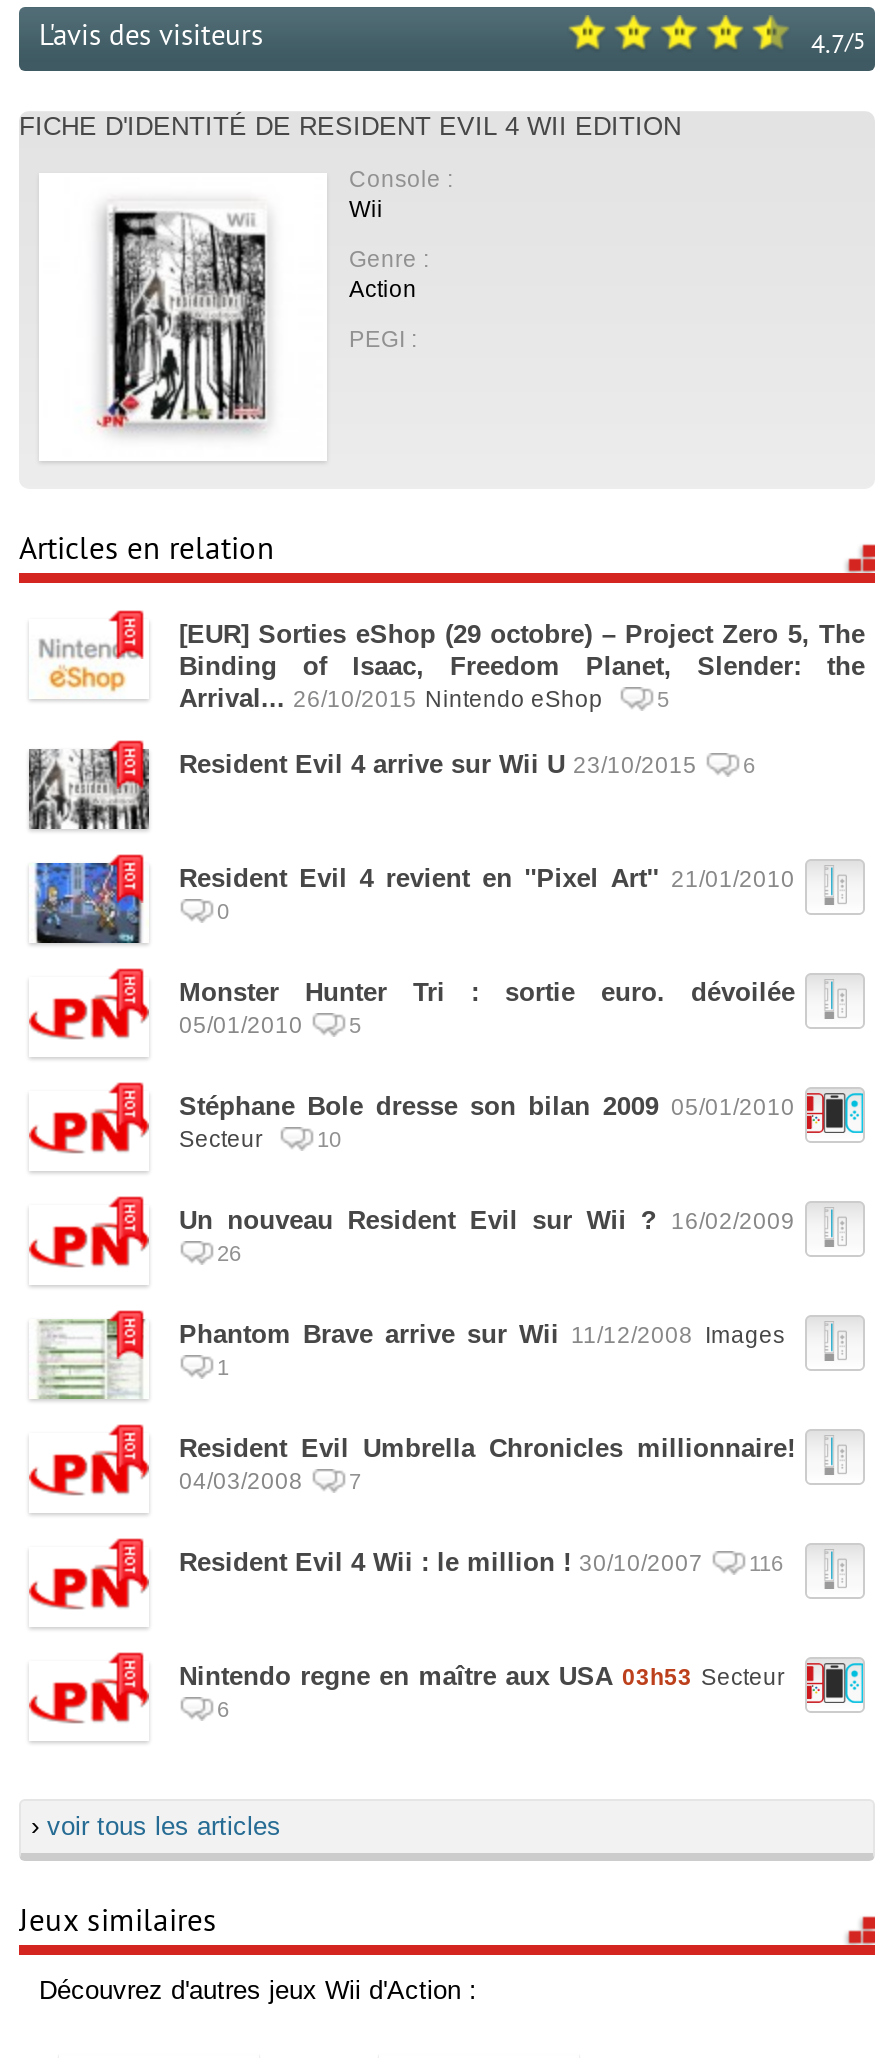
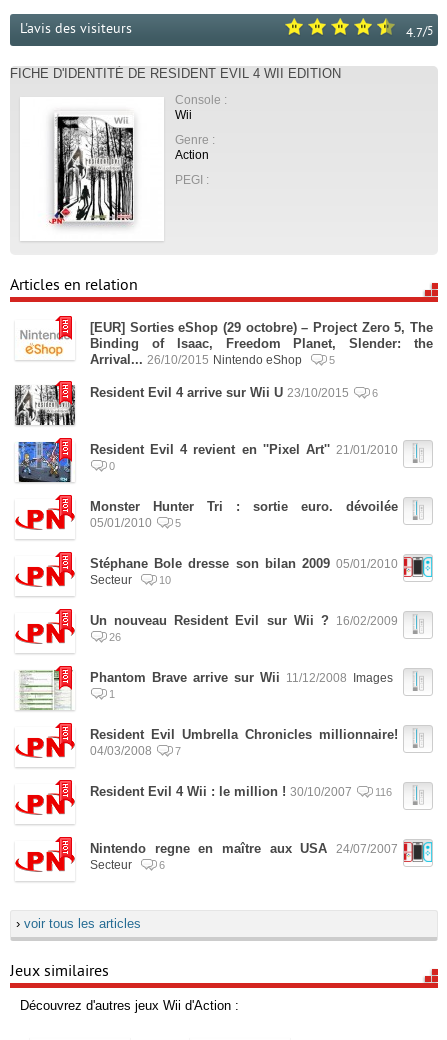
- Nintendo regne en maître aux USA 03h53 Secteur
+ Nintendo regne en maître aux USA
+ 24/07/2007
+ Secteur
